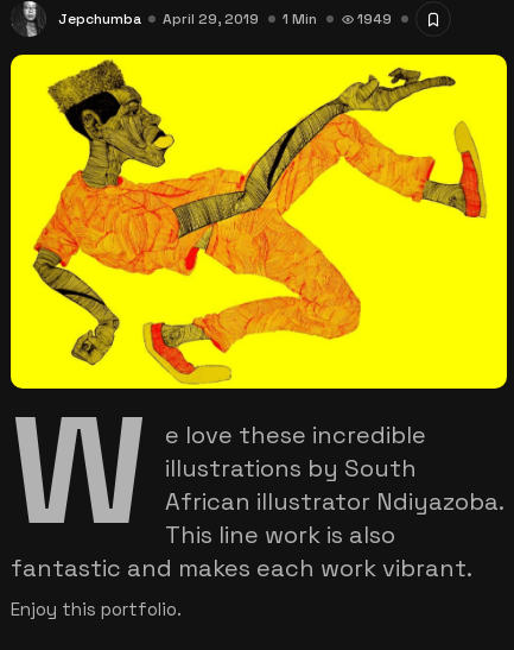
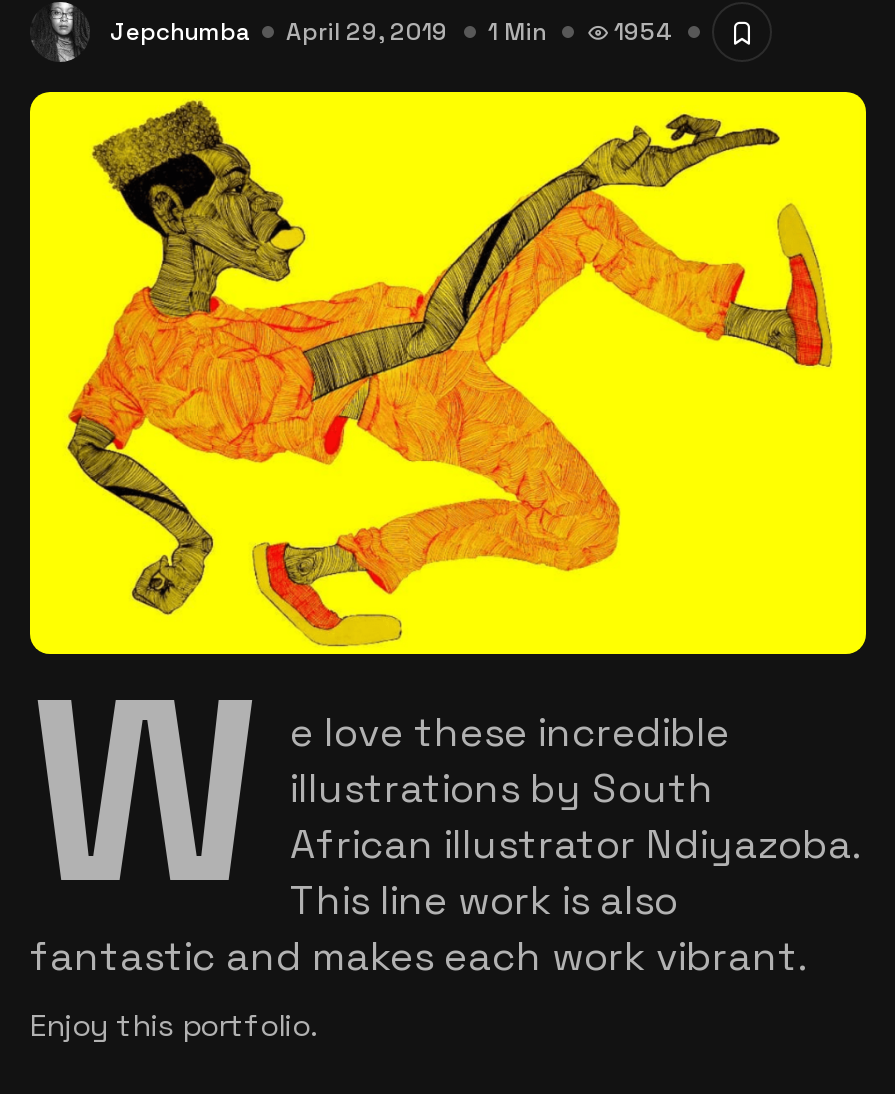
- 1949
+ 1954
